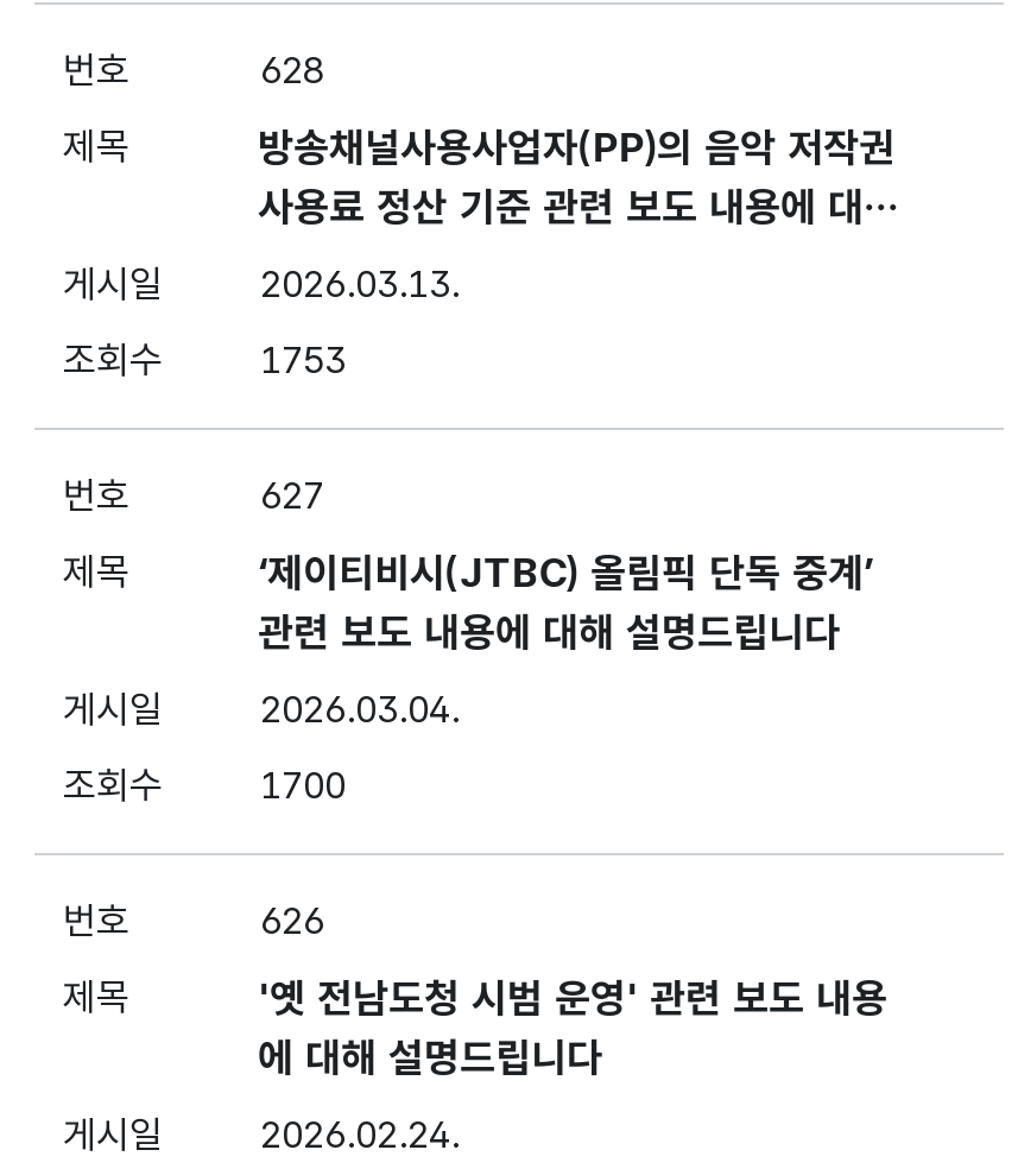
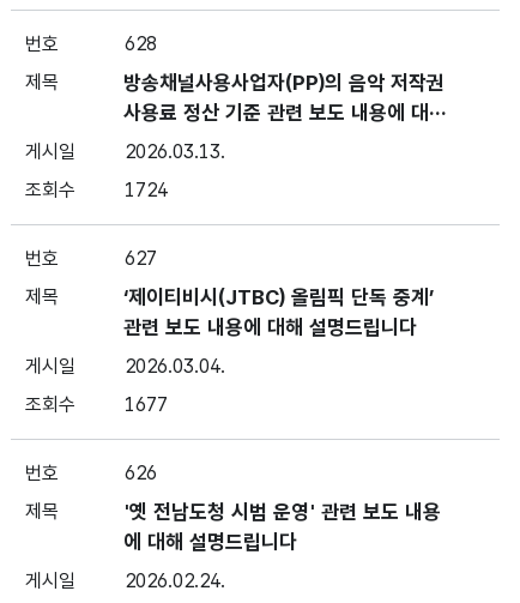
- 1753
+ 1724

- 1700
+ 1677
